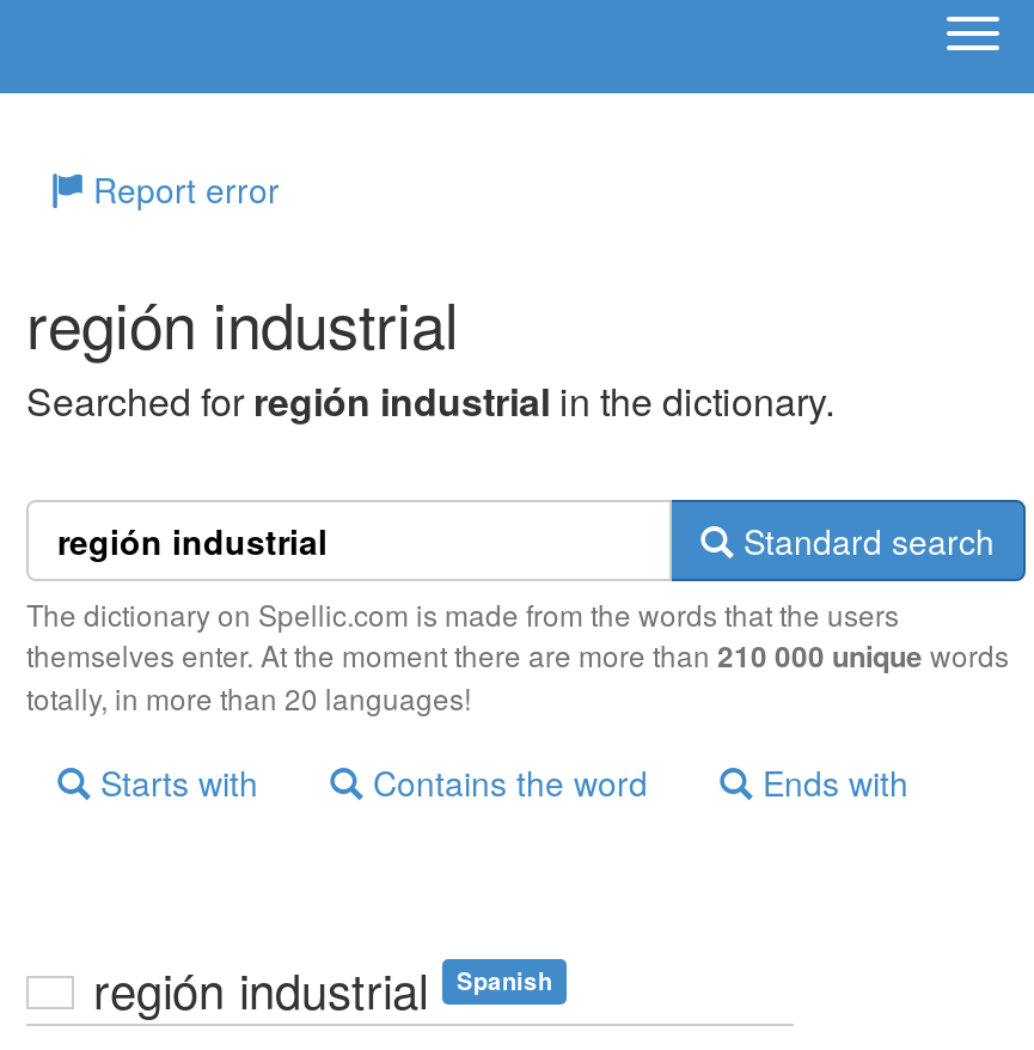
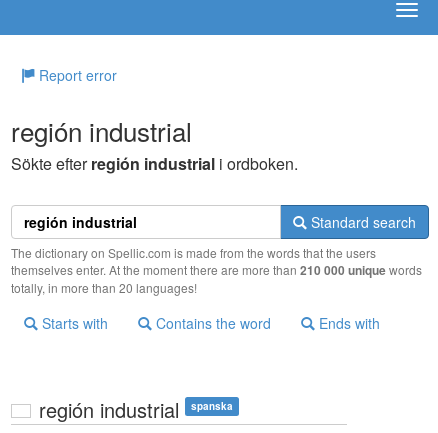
- Searched for región industrial in the dictionary.
+ Sökte efter región industrial i ordboken.

- Spanish
+ spanska
